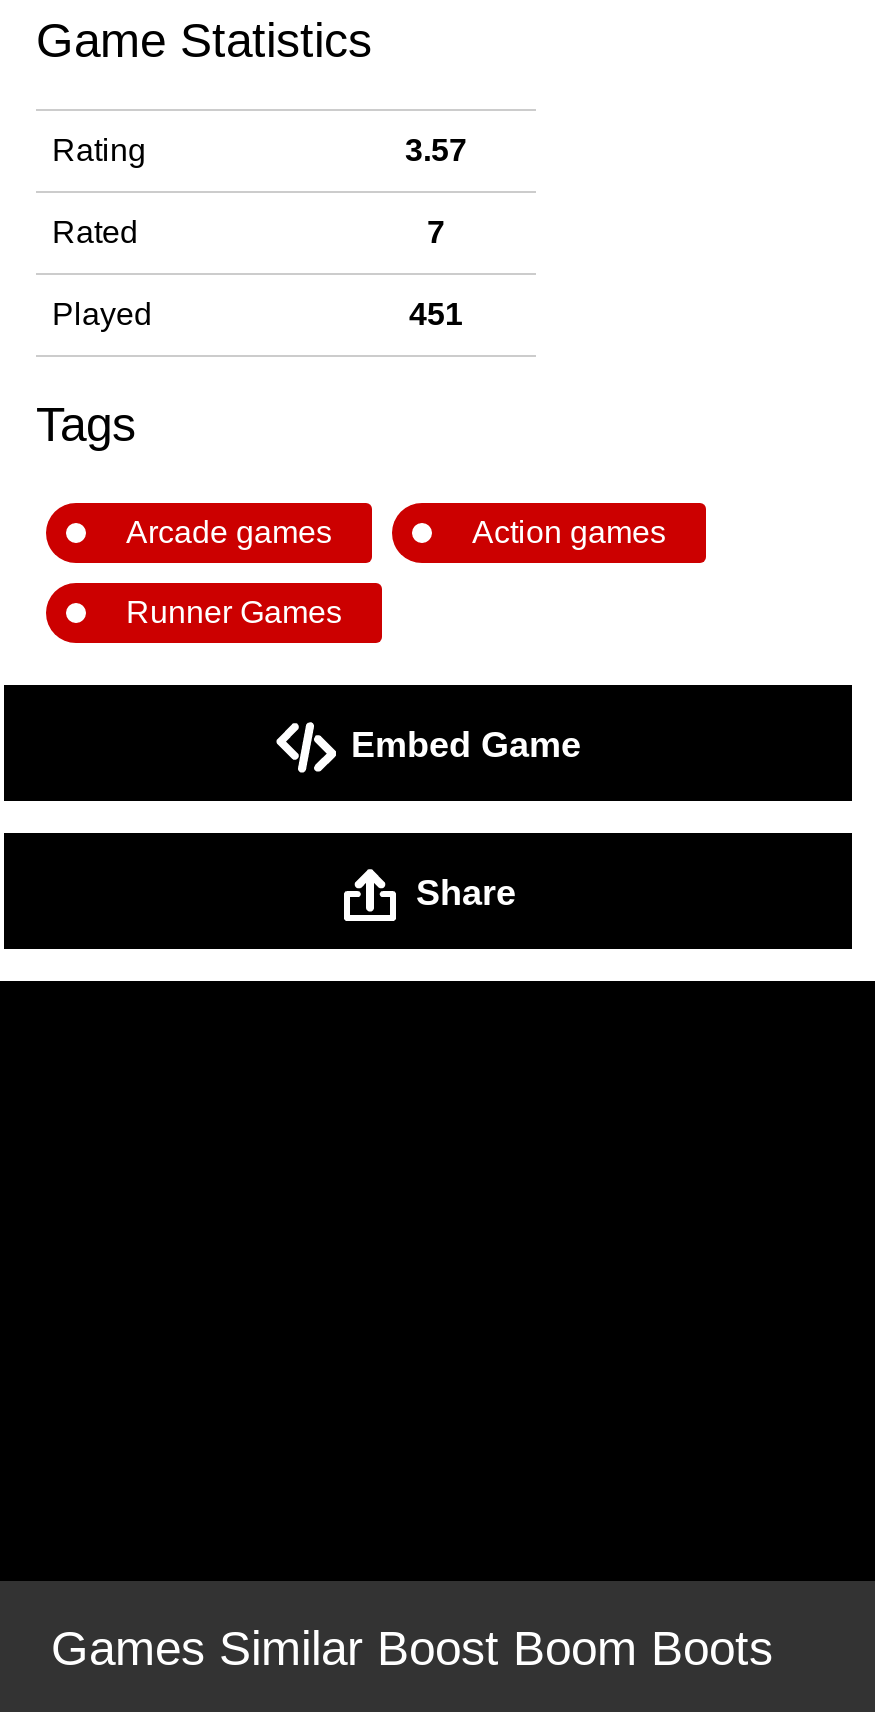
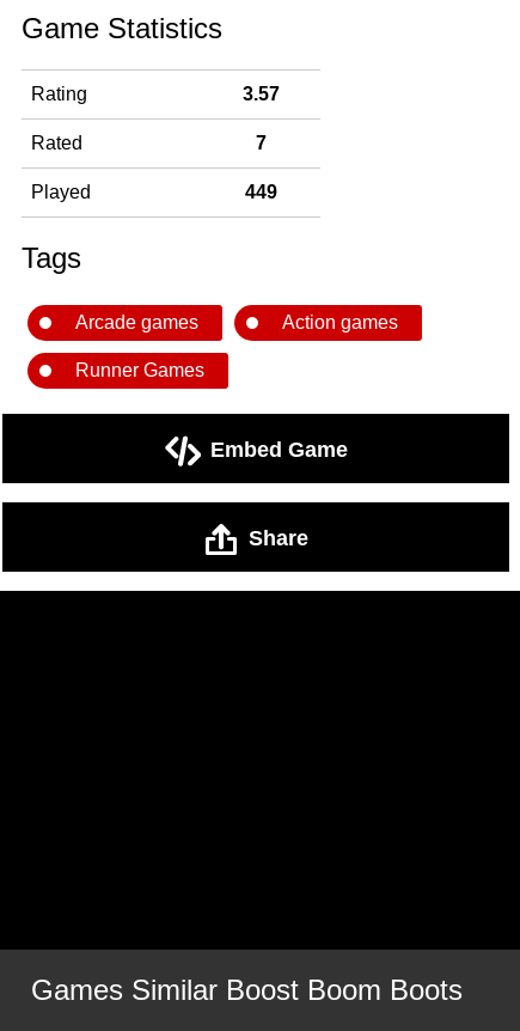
- 451
+ 449
